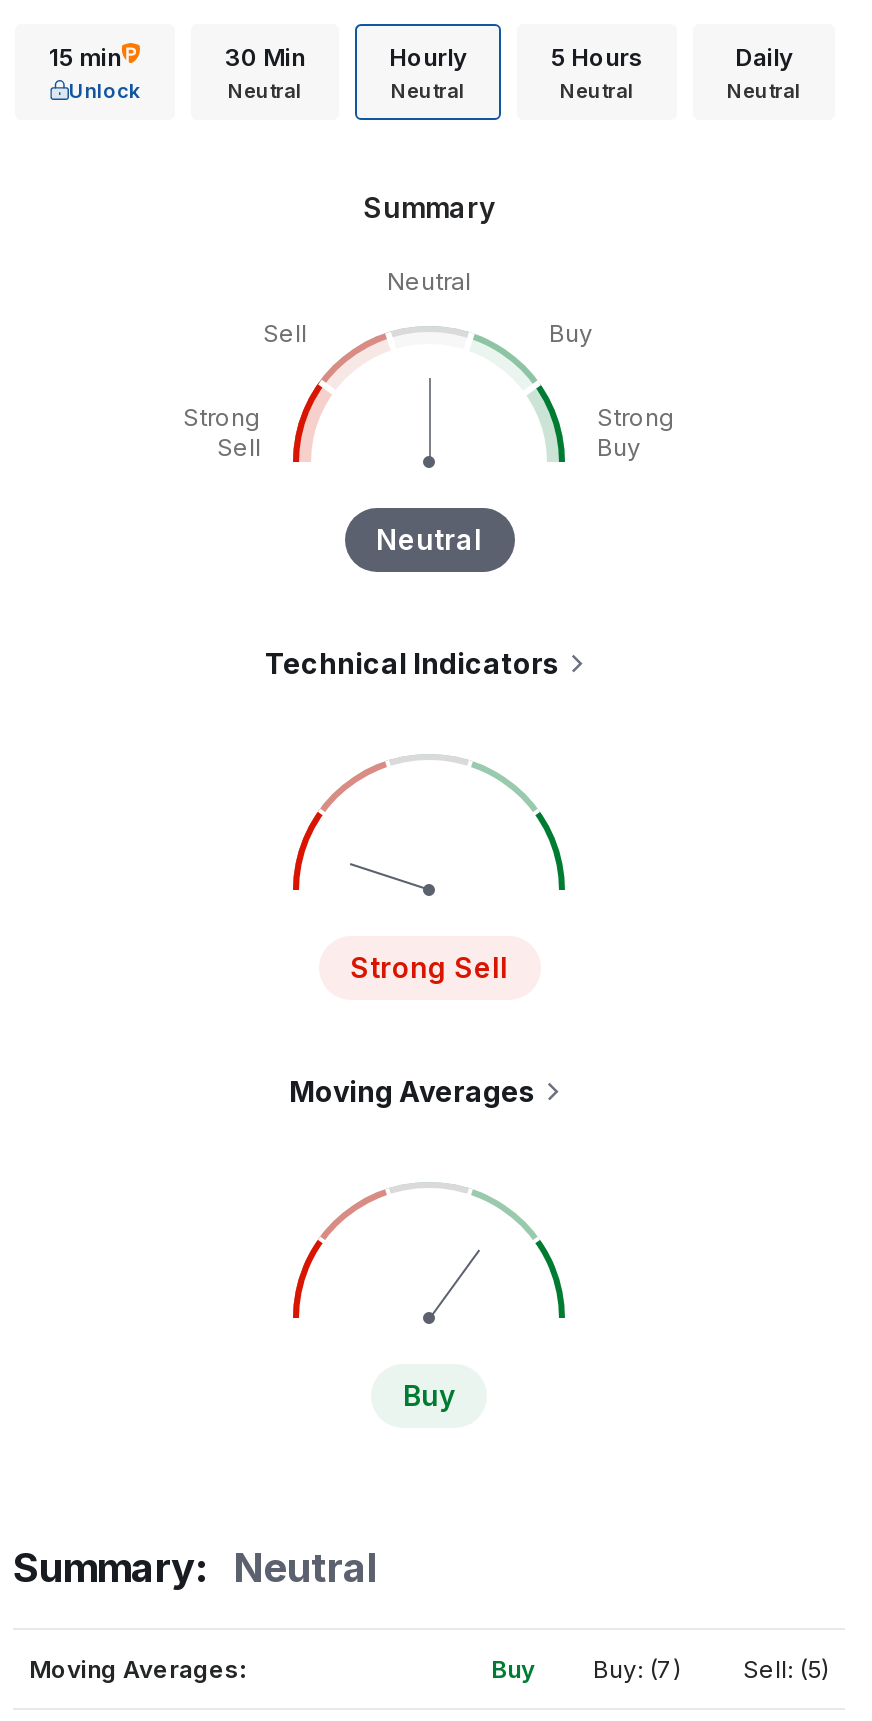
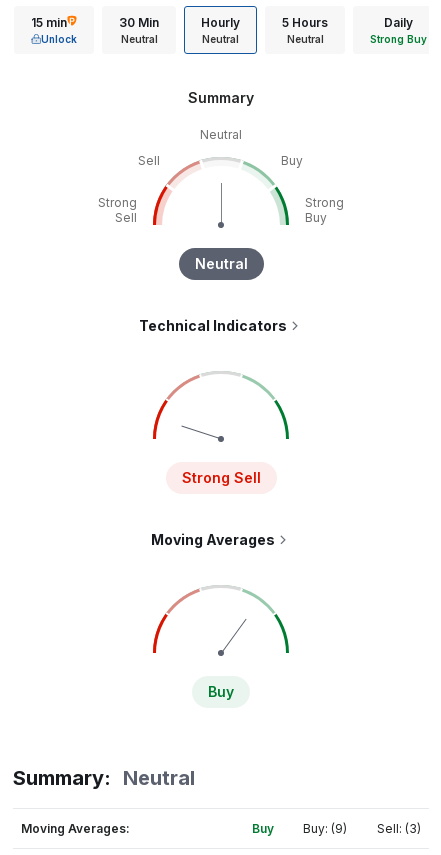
- Neutral
+ Strong Buy

- Buy: (7)
+ Buy: (9)

- Sell: (5)
+ Sell: (3)
